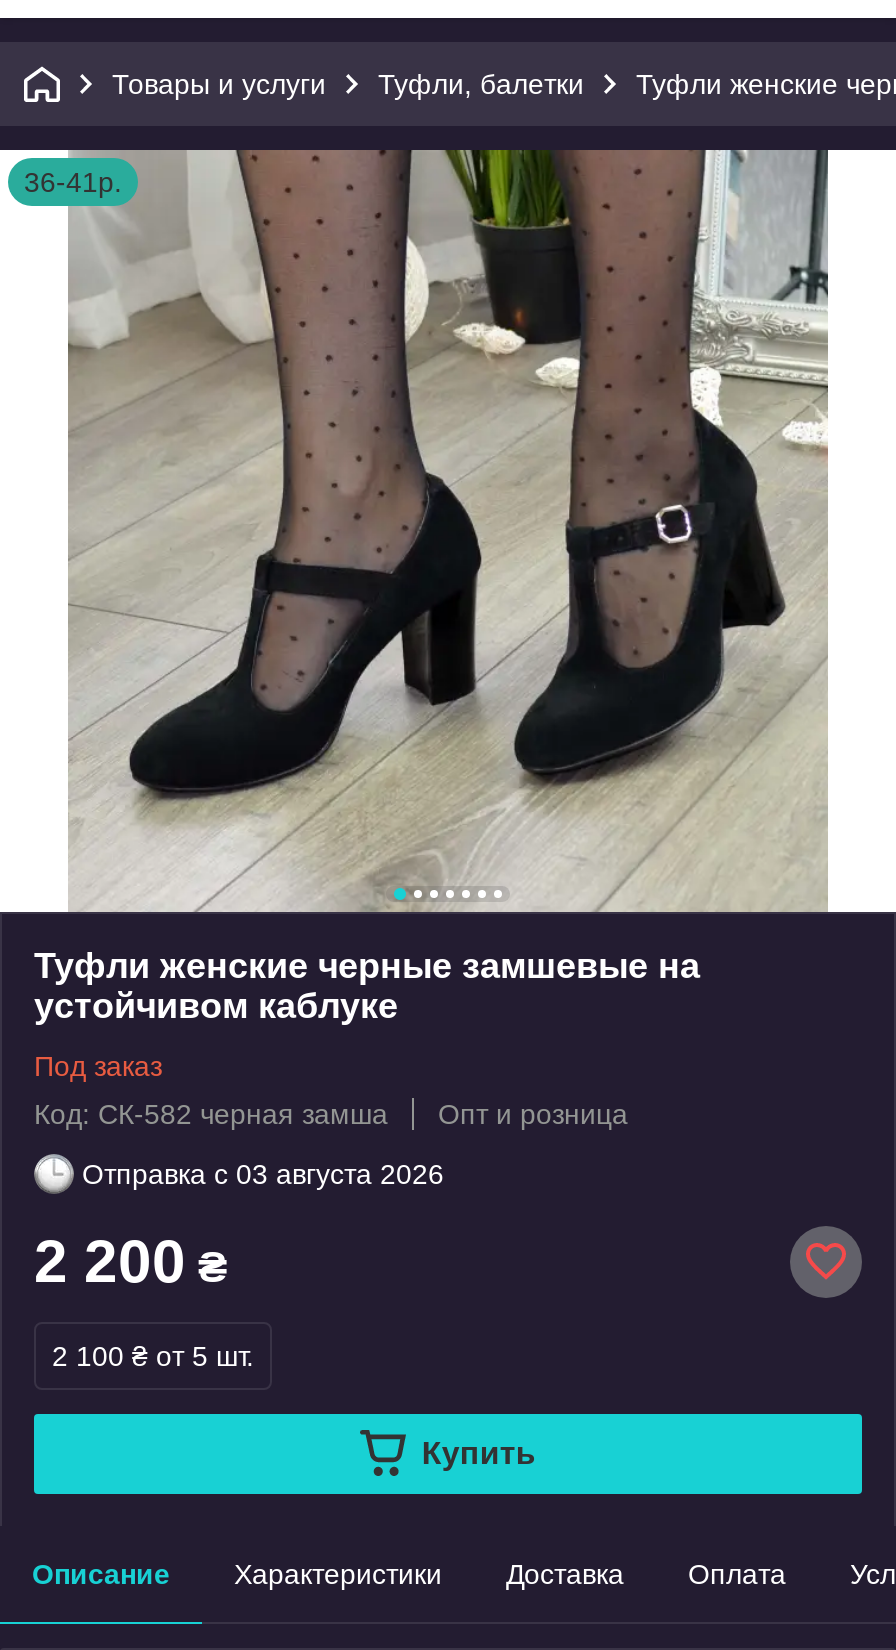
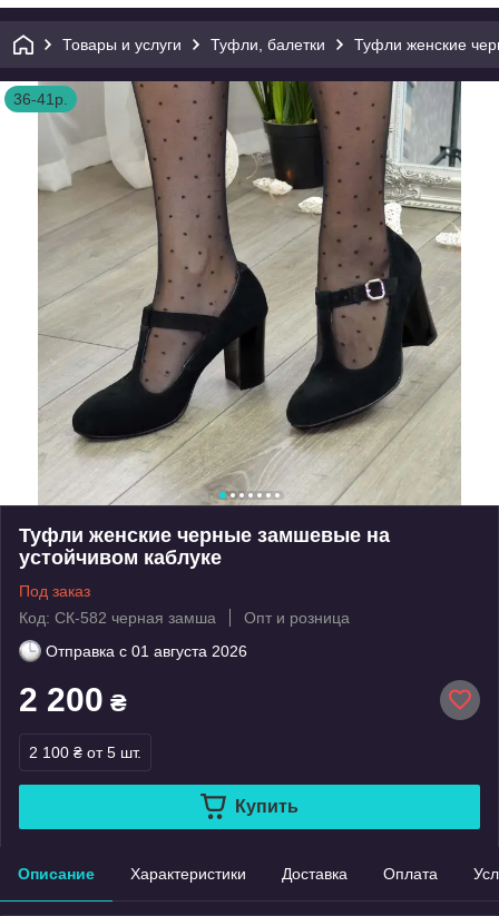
- Отправка с 03 августа 2026
+ Отправка с 01 августа 2026
